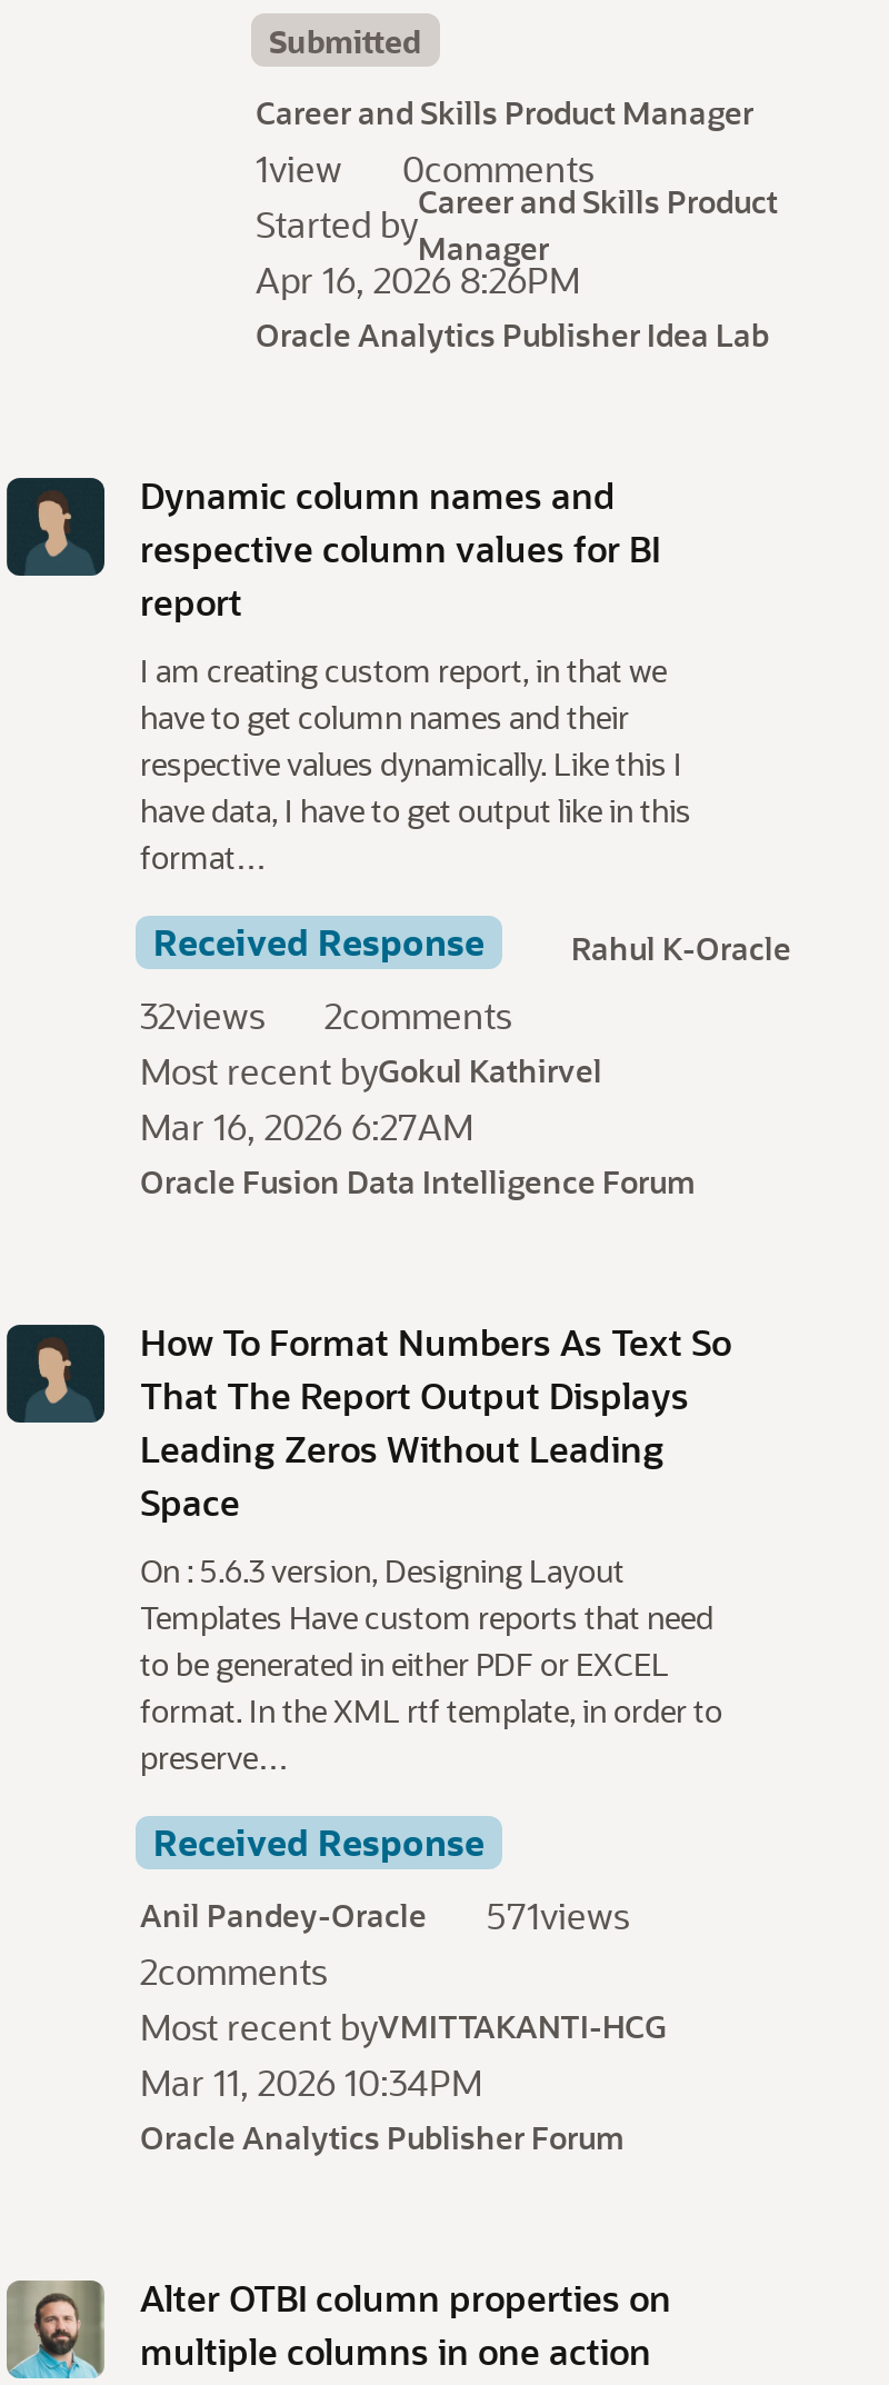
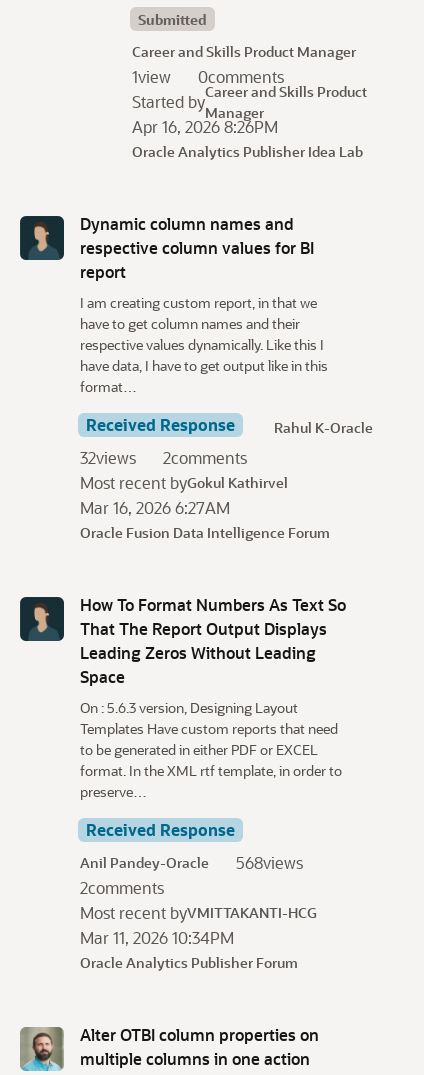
- Anil Pandey-Oracle 571views
+ Anil Pandey-Oracle 568views
